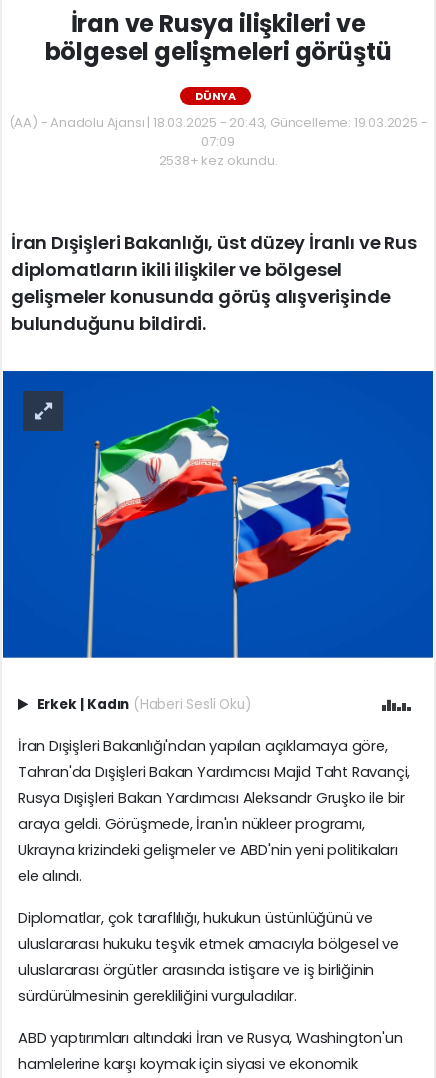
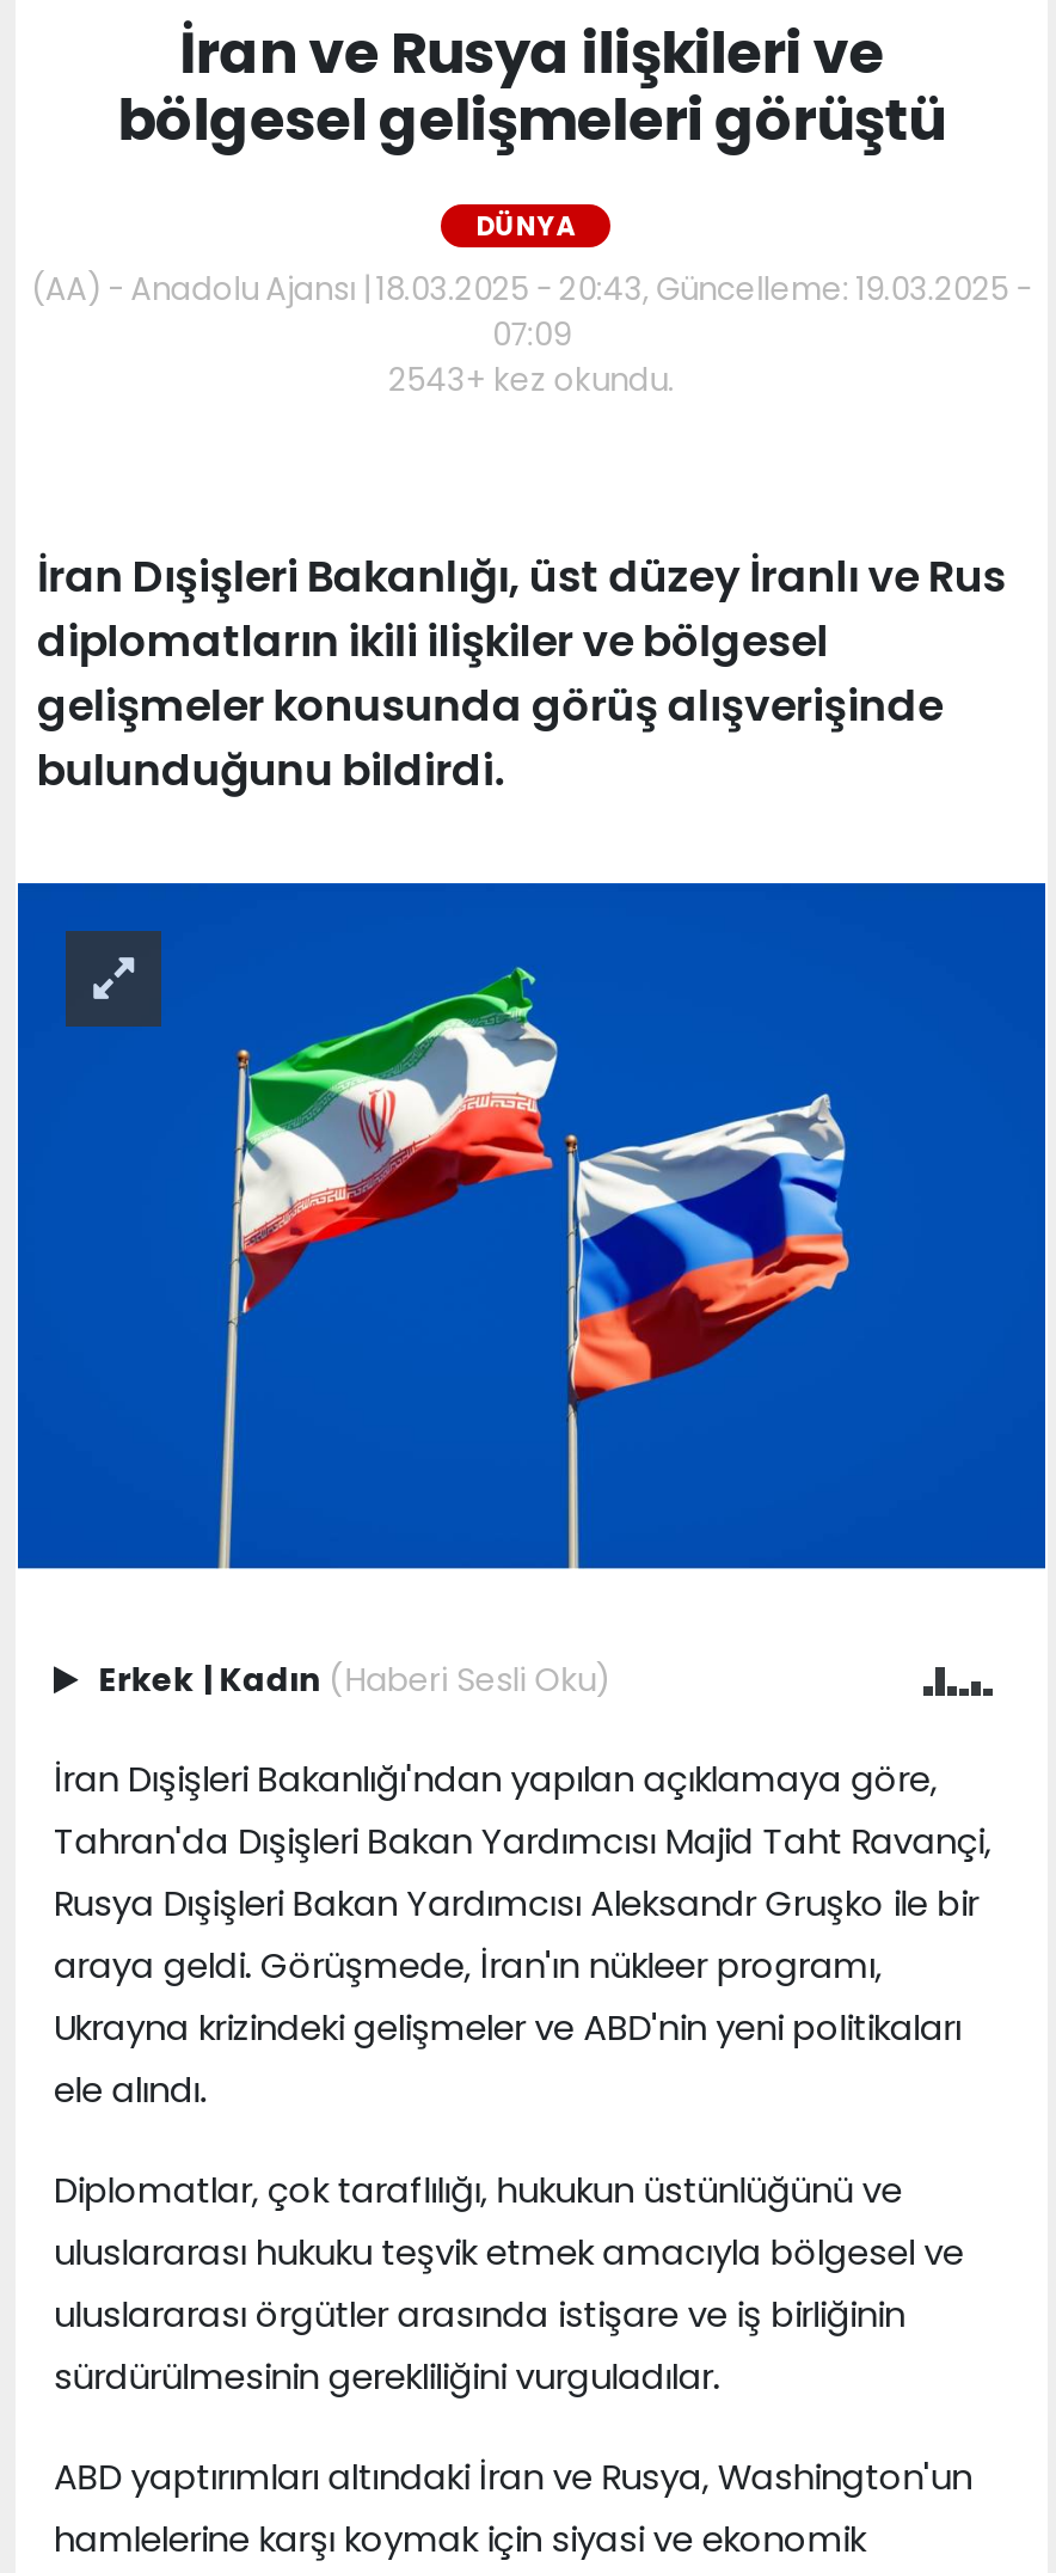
- 2538+ kez okundu.
+ 2543+ kez okundu.
